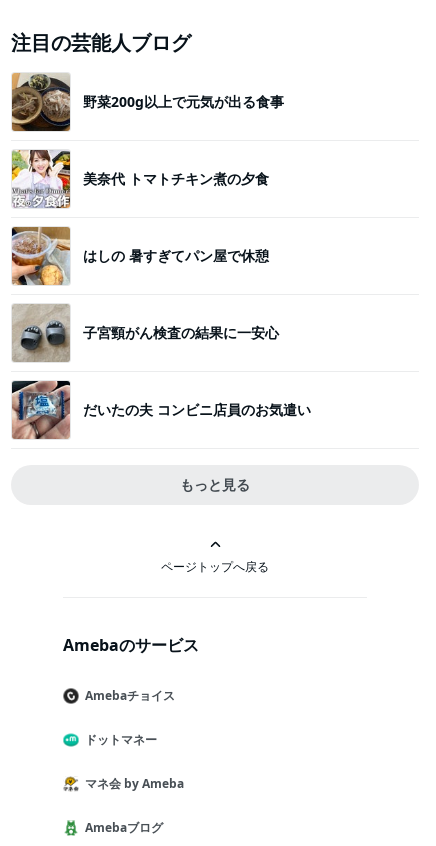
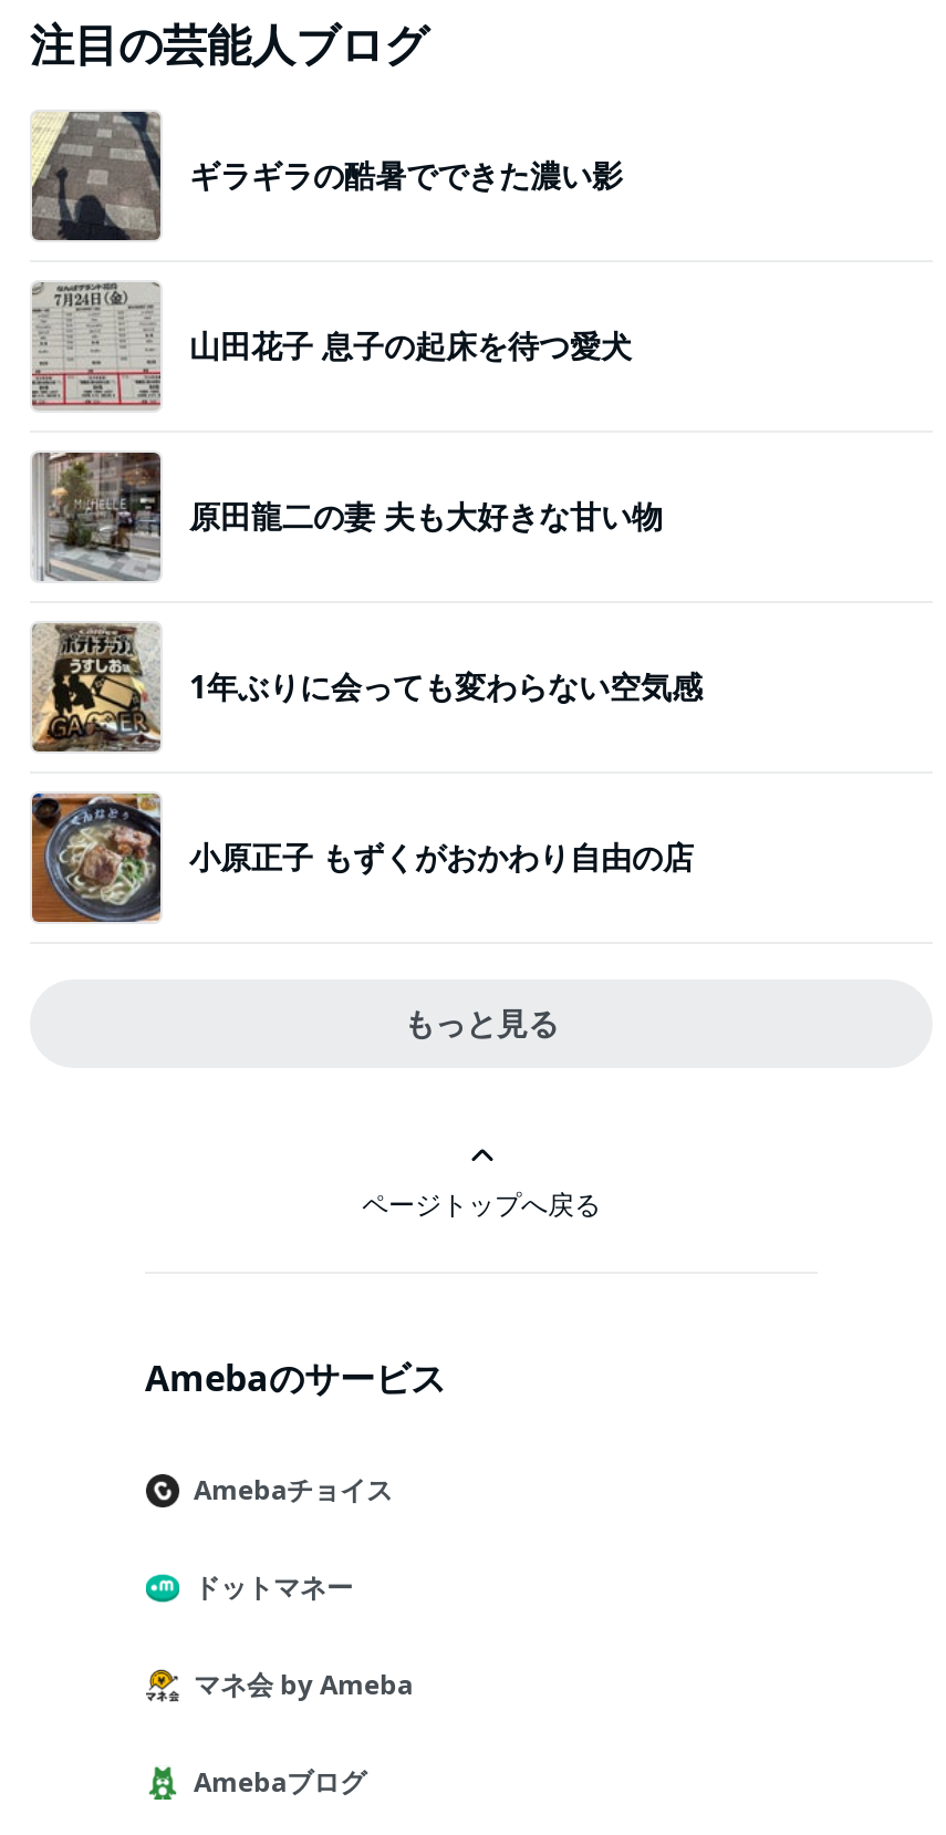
- [image]
- 野菜200g以上で元気が出る食事
+ [image]
+ ギラギラの酷暑でできた濃い影

- [image]
- 美奈代 トマトチキン煮の夕食
+ [image]
+ 山田花子 息子の起床を待つ愛犬

- [image]
- はしの 暑すぎてパン屋で休憩
+ [image]
+ 原田龍二の妻 夫も大好きな甘い物

- [image]
- 子宮頸がん検査の結果に一安心
+ [image]
+ 1年ぶりに会っても変わらない空気感

- [image]
- だいたの夫 コンビニ店員のお気遣い
+ [image]
+ 小原正子 もずくがおかわり自由の店
